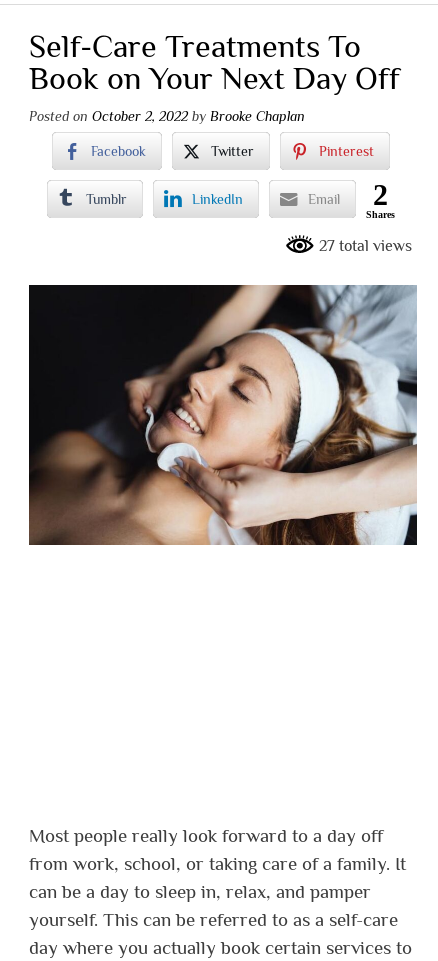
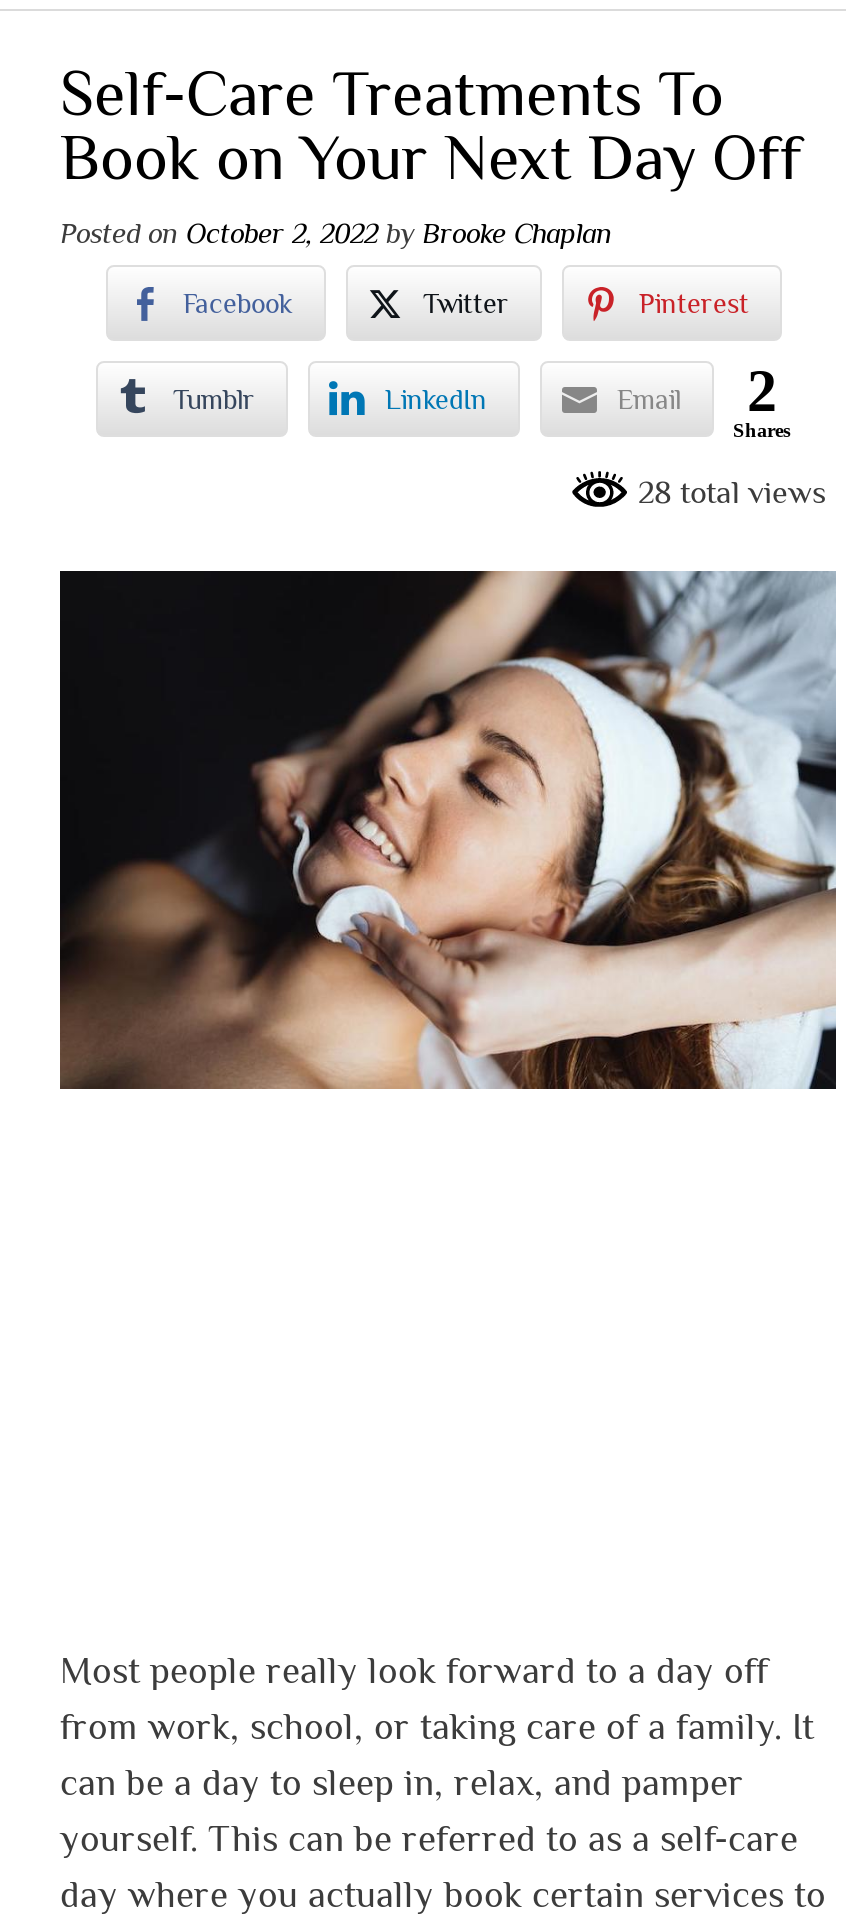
- 27 total views
+ 28 total views
